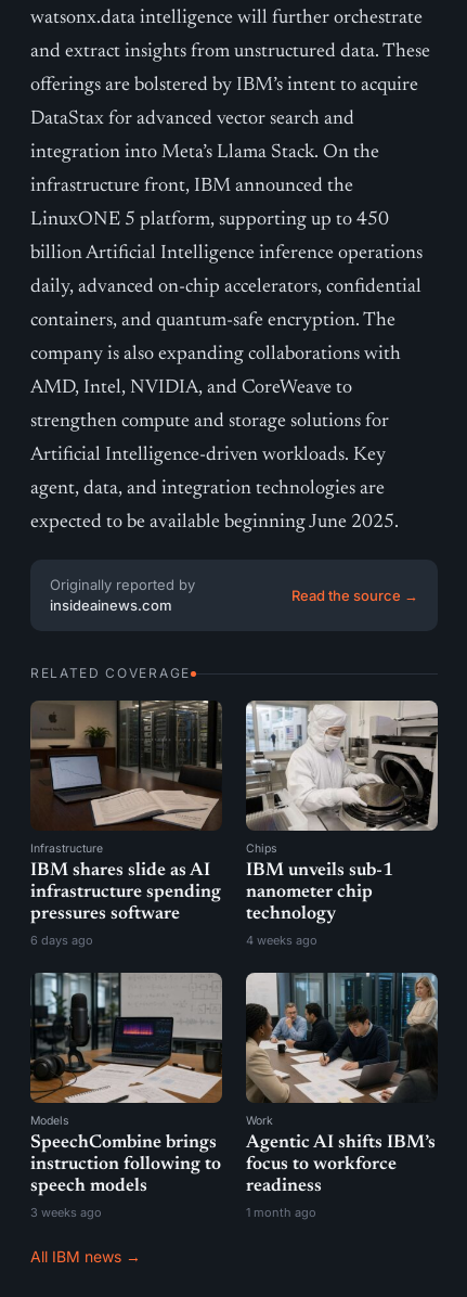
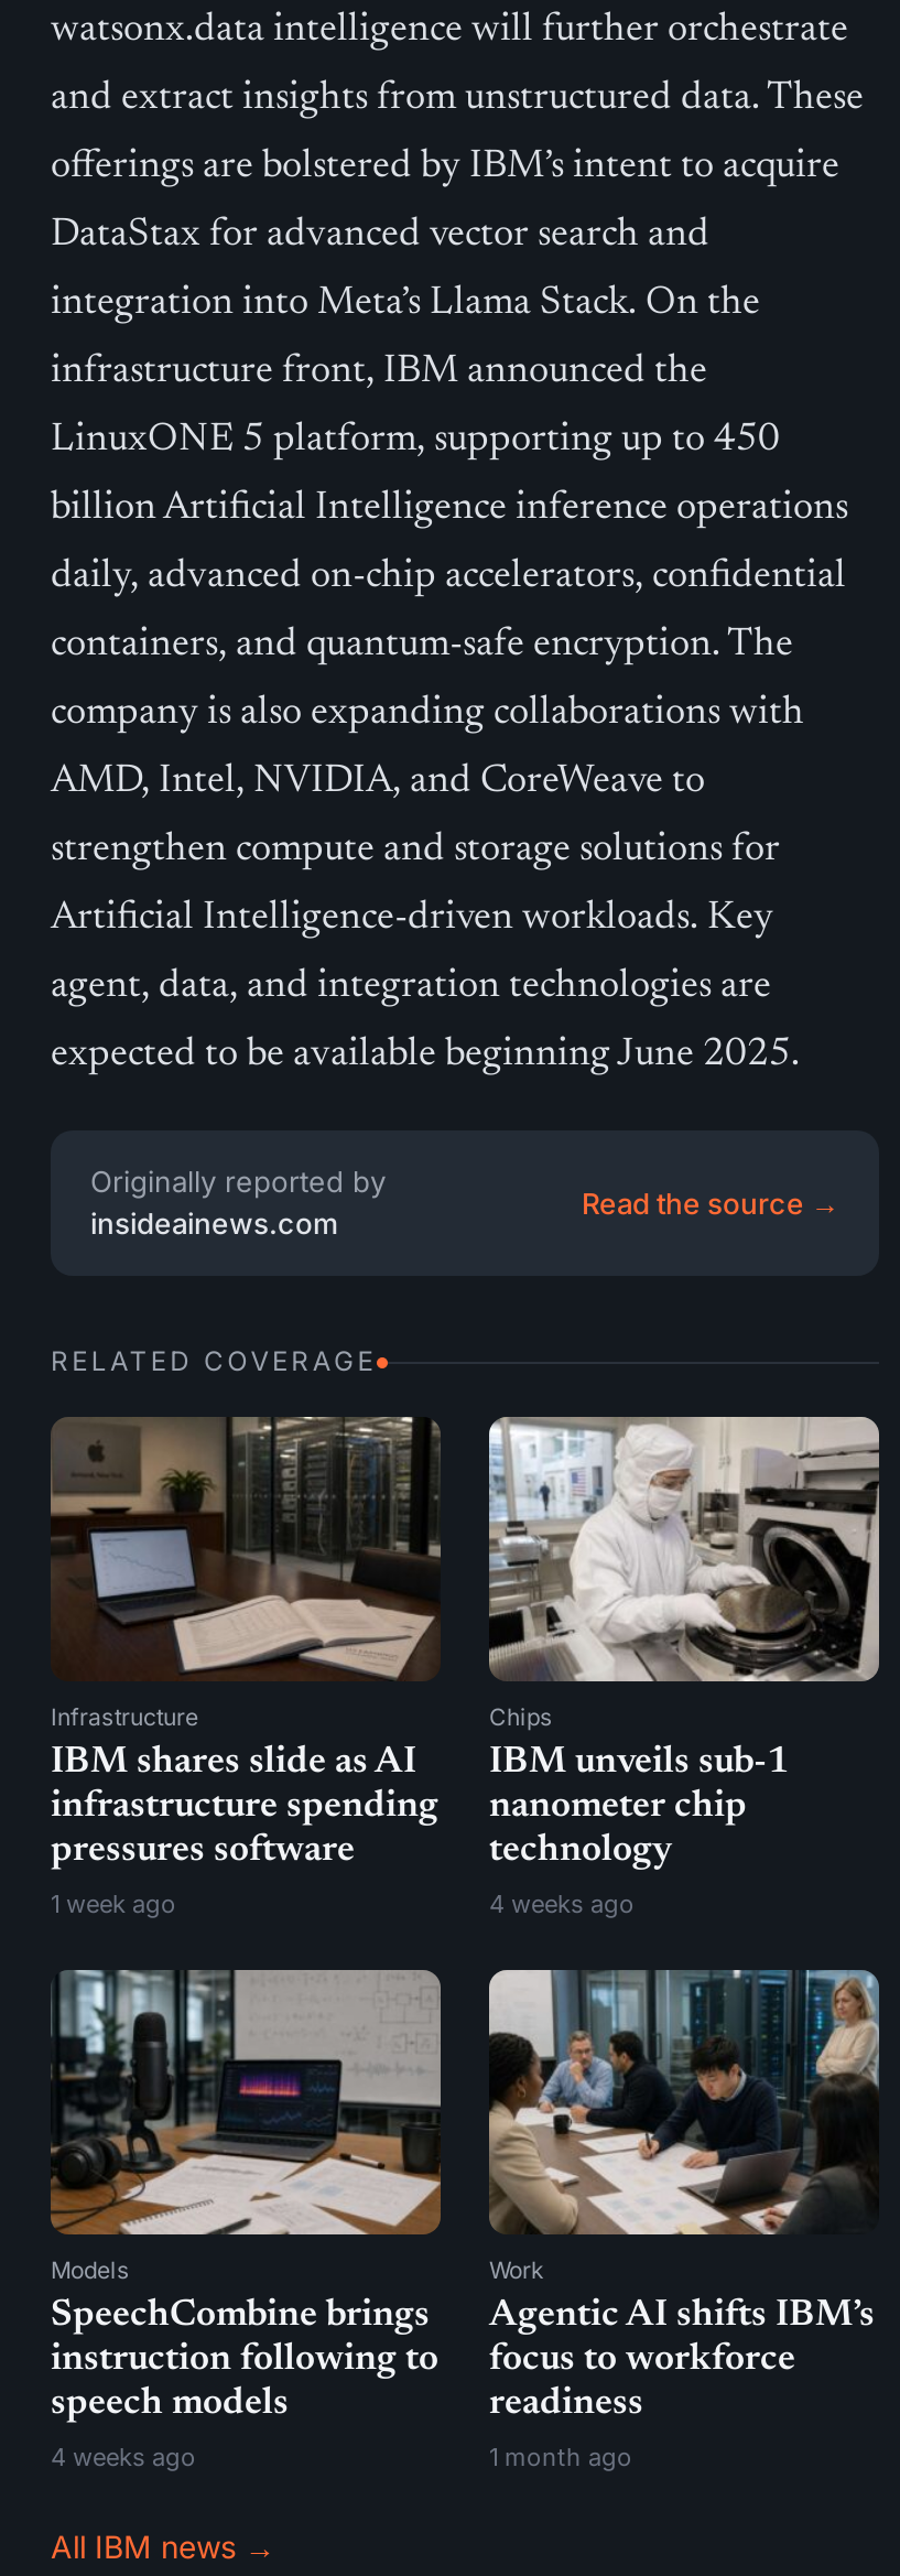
- 6 days ago
+ 1 week ago

- 3 weeks ago
+ 4 weeks ago
